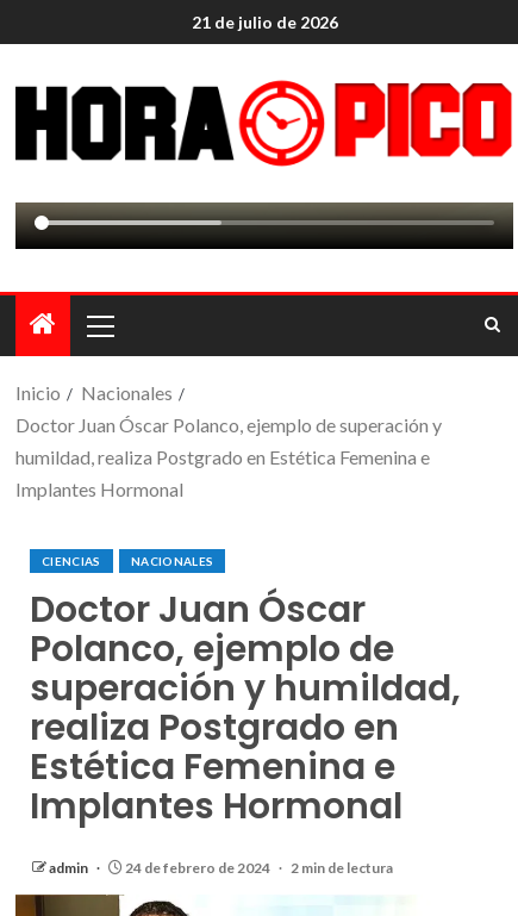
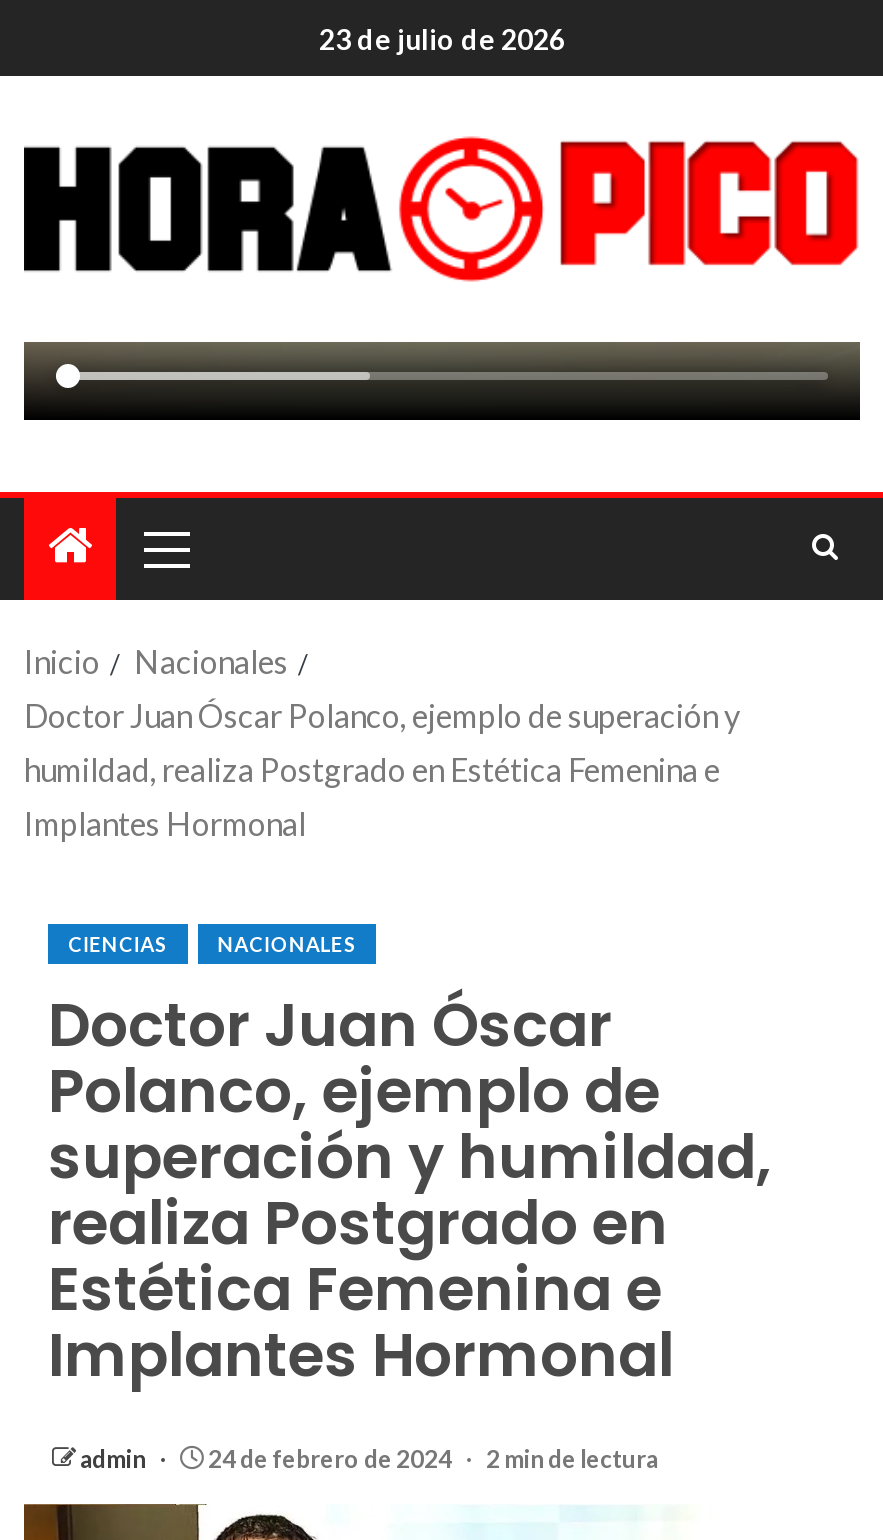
- 21 de julio de 2026
+ 23 de julio de 2026
